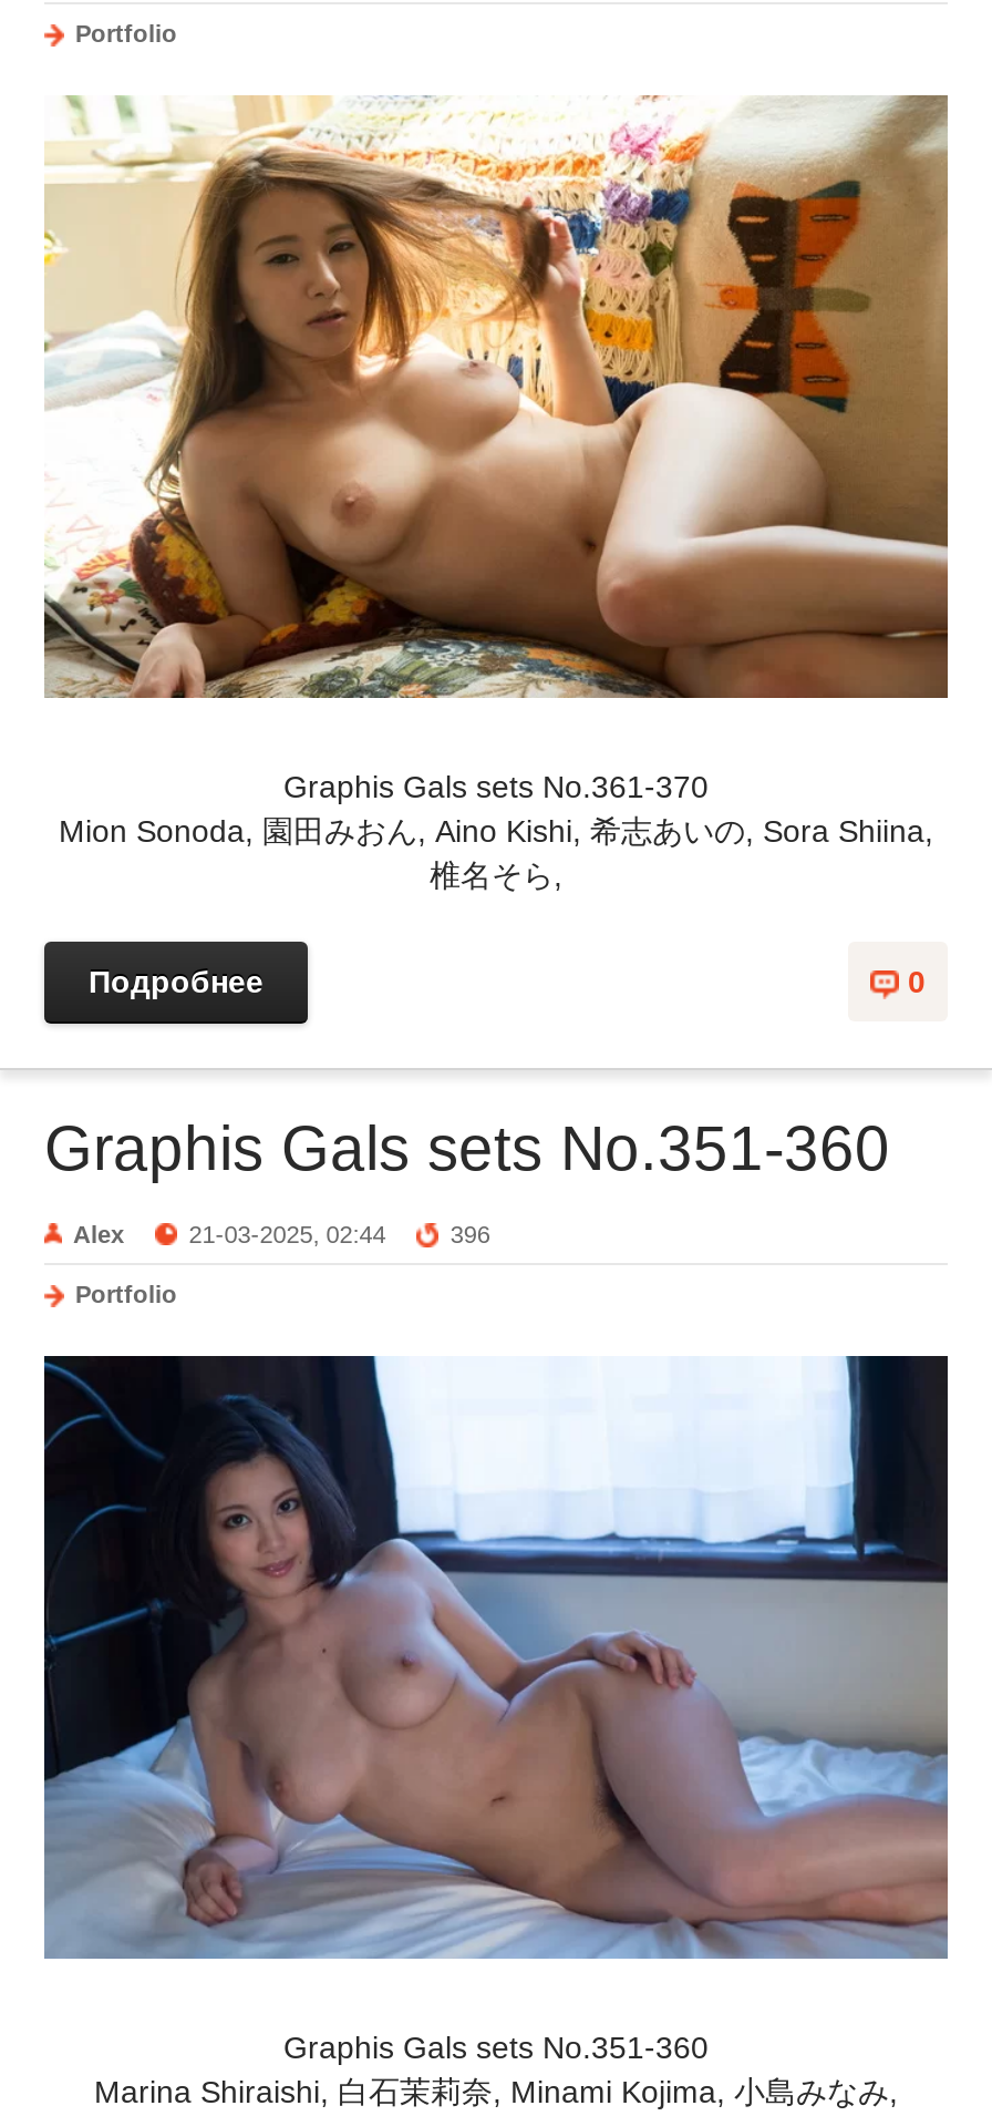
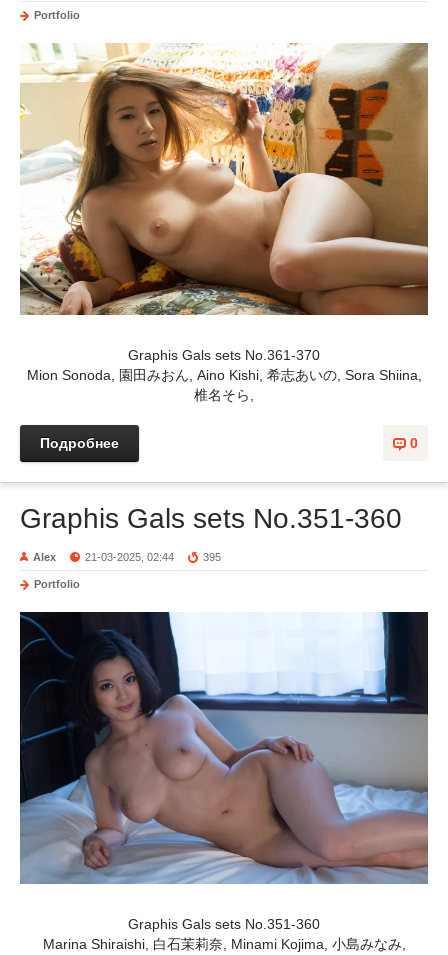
- 396
+ 395
